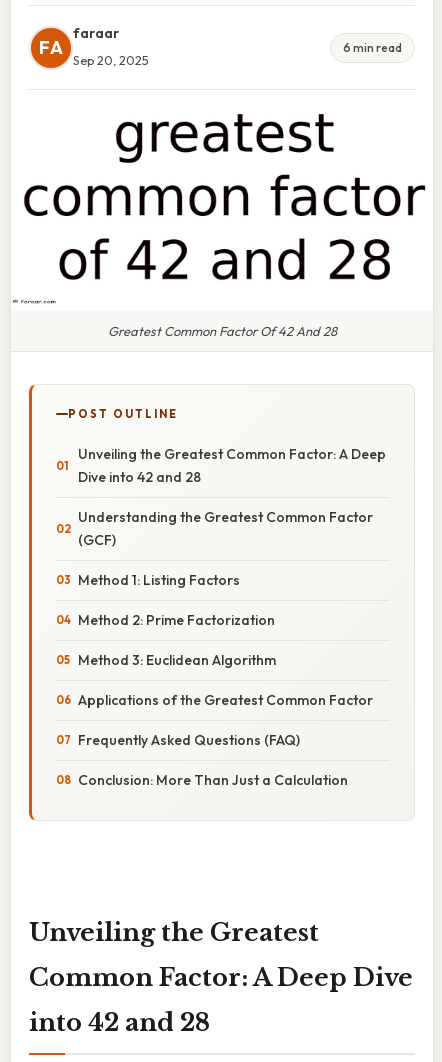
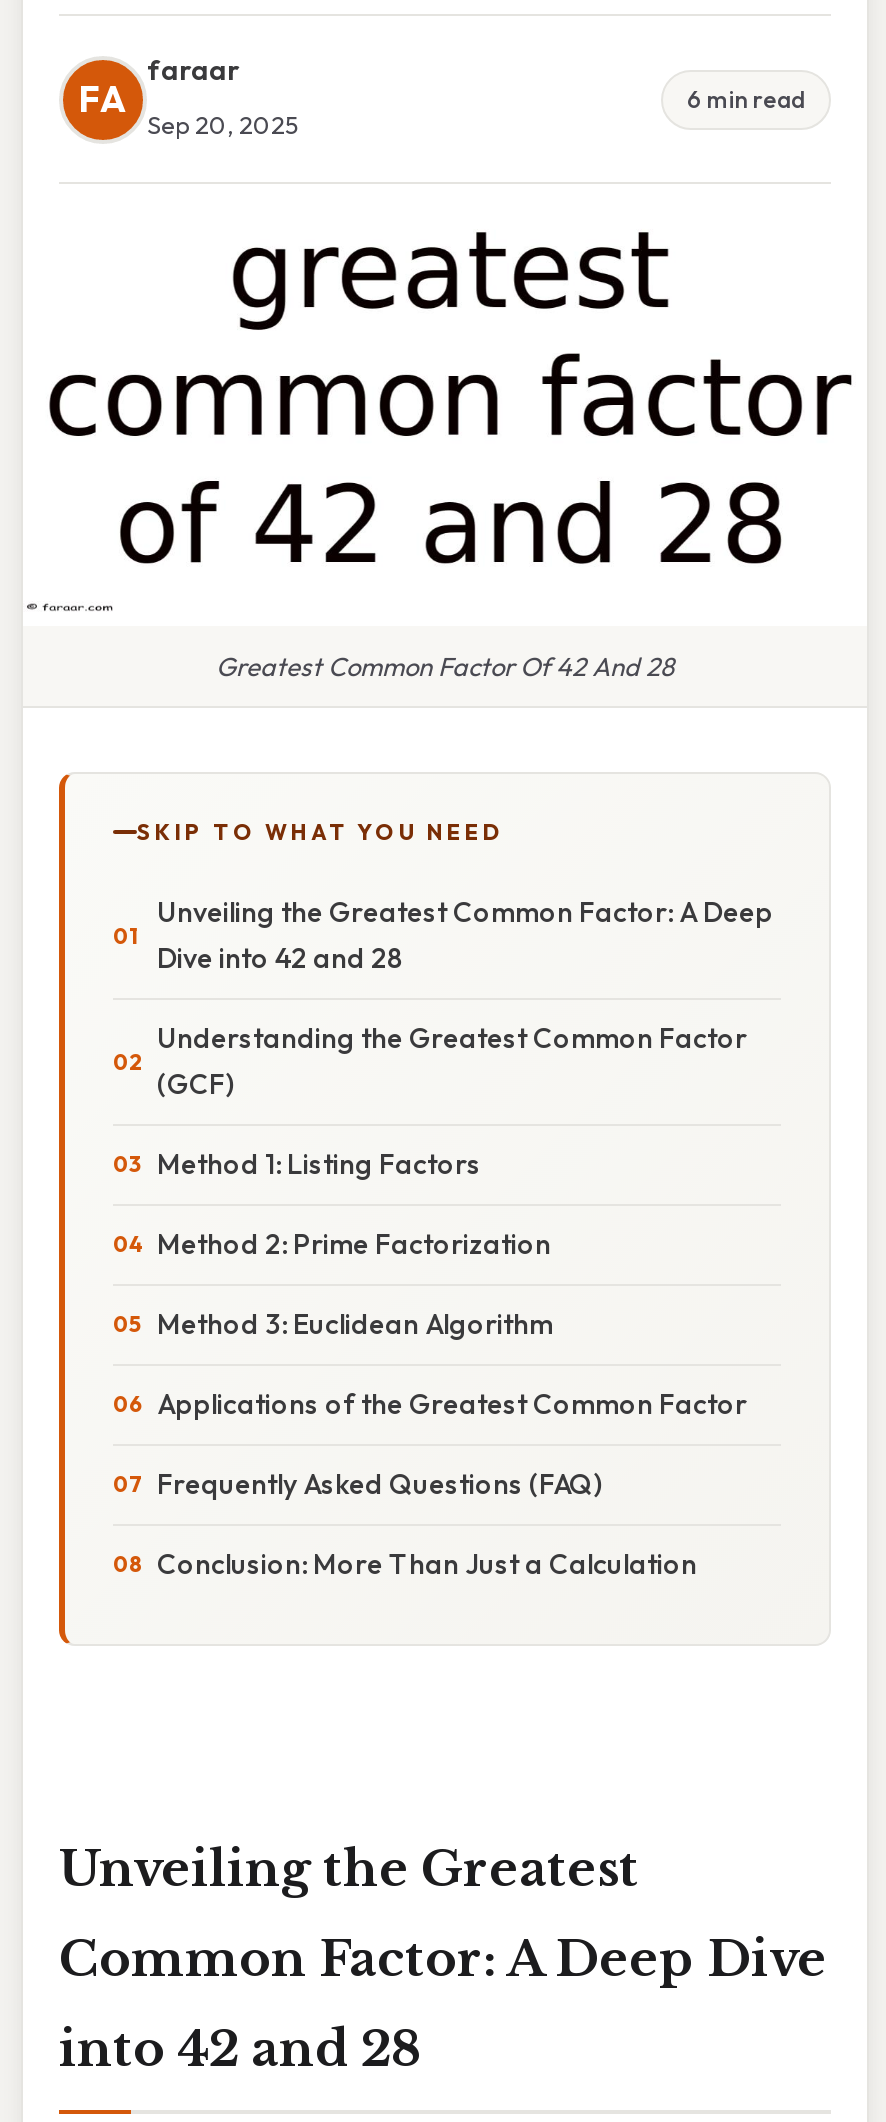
- POST OUTLINE
+ SKIP TO WHAT YOU NEED
